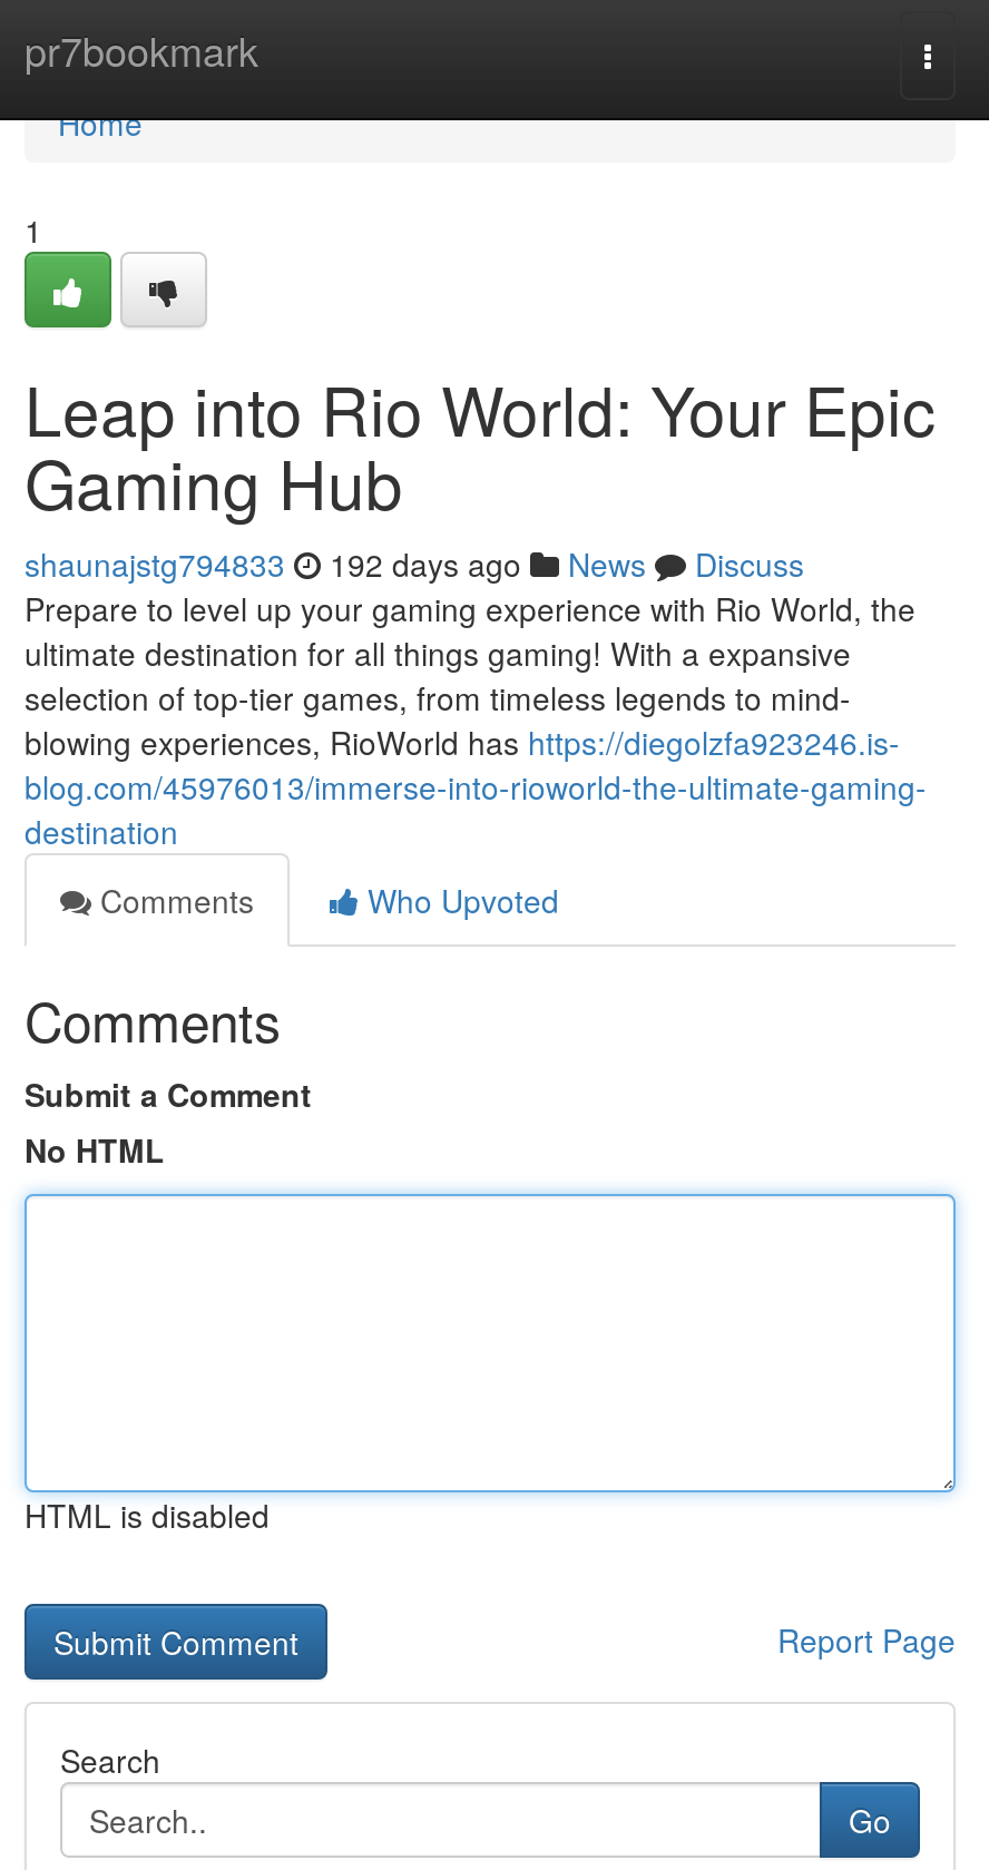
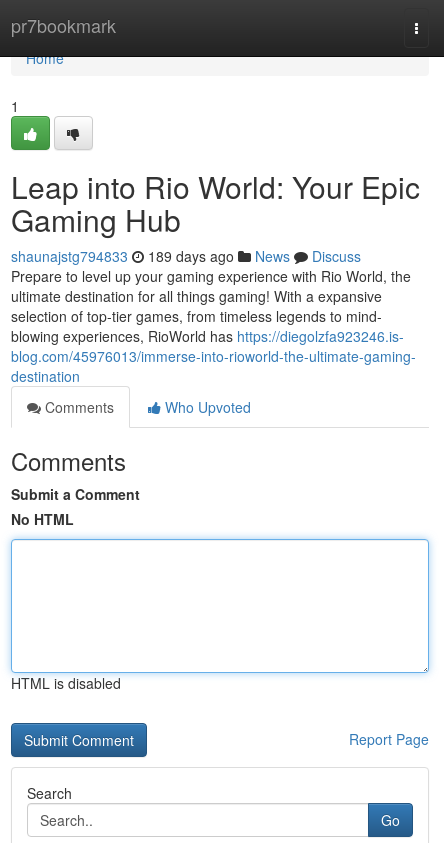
- shaunajstg794833 192 days ago News Discuss
+ shaunajstg794833 189 days ago News Discuss
